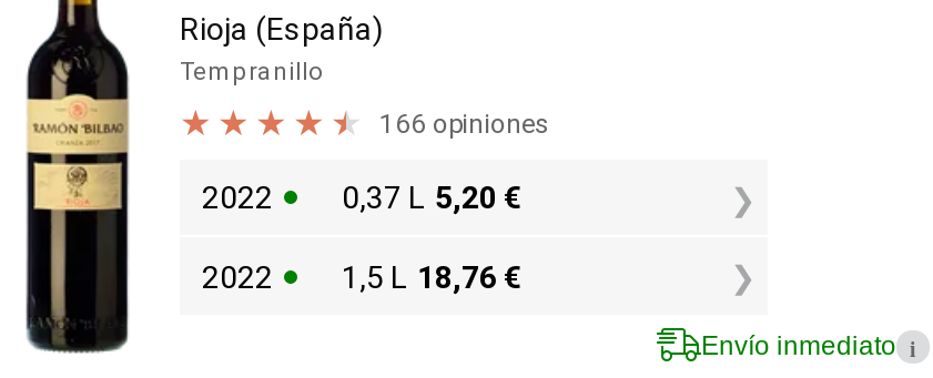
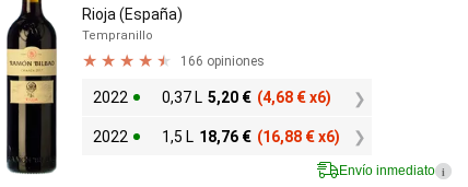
- 2022 0,37 L 5,20 €
+ 2022 0,37 L 5,20 € (4,68 €x6)

- 2022 1,5 L 18,76 €
+ 2022 1,5 L 18,76 € (16,88 €x6)
